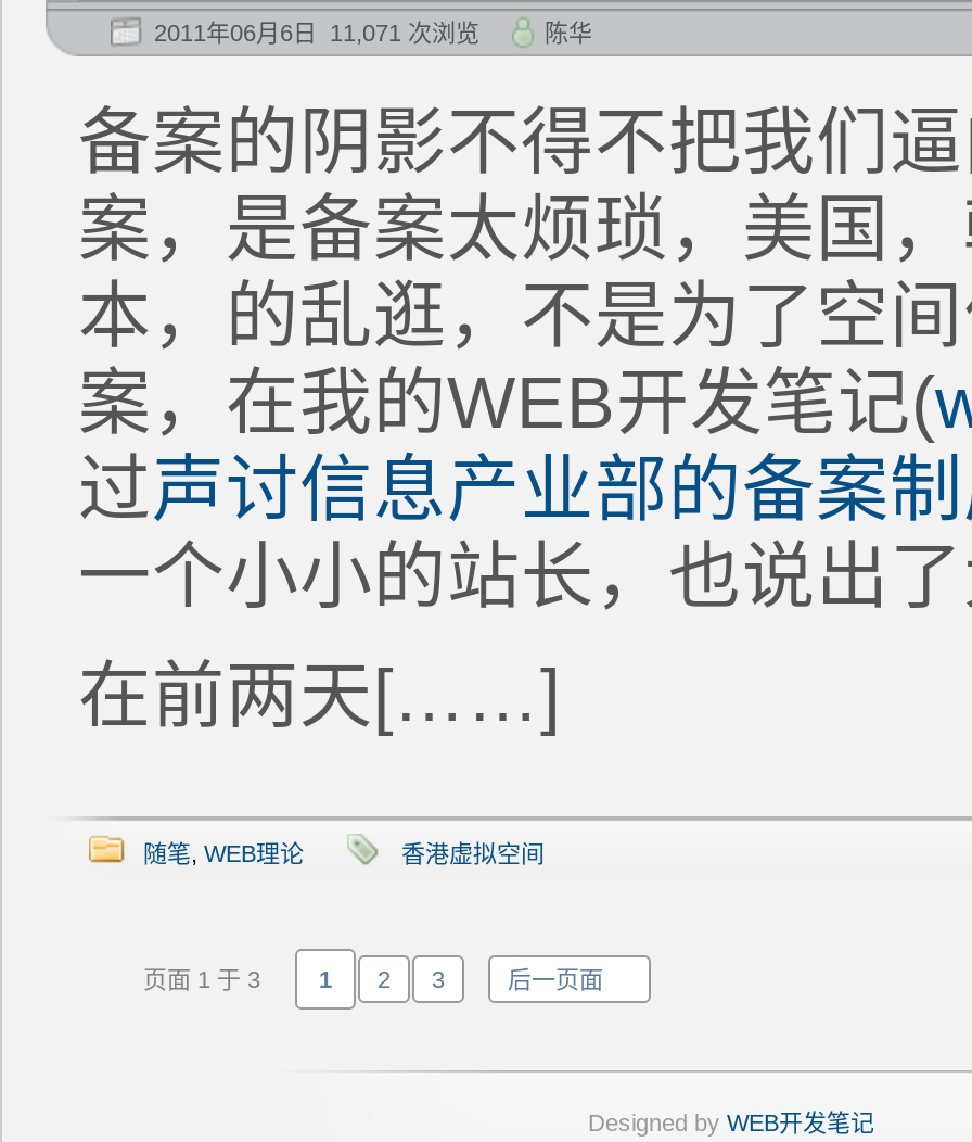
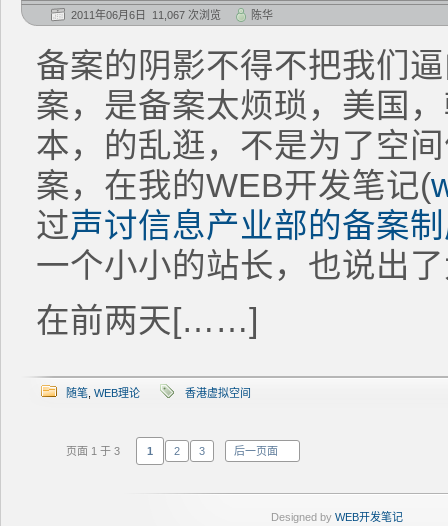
- 2011年06月6日 11,071 次浏览
+ 2011年06月6日 11,067 次浏览
